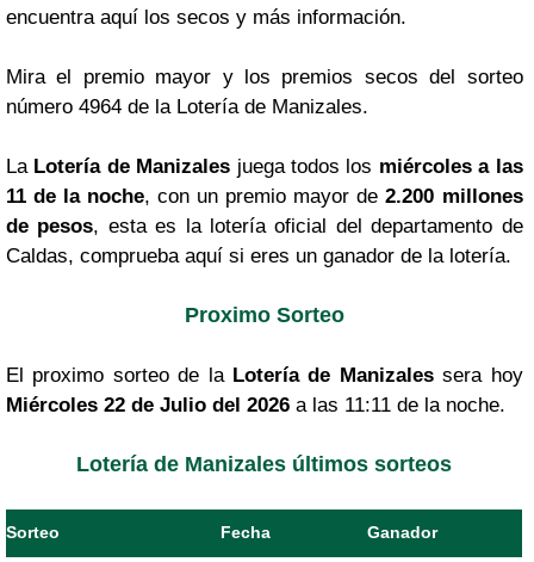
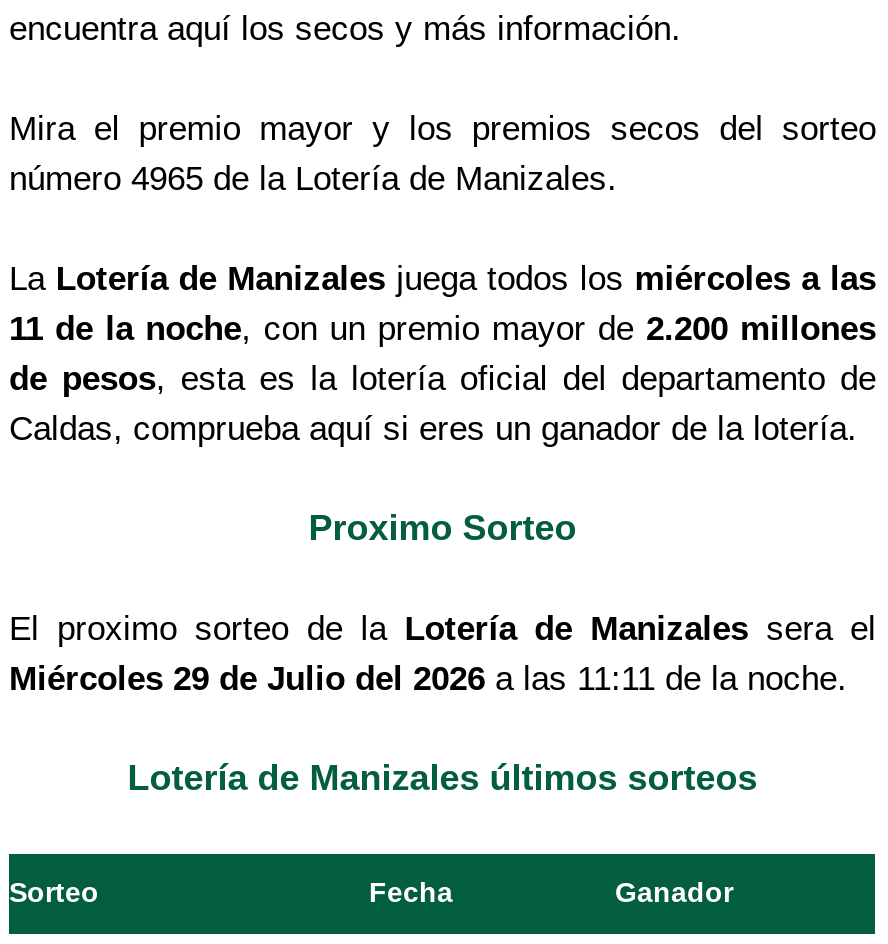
- número 4964 de la Lotería de Manizales.
+ número 4965 de la Lotería de Manizales.

- El proximo sorteo de la Lotería de Manizales sera hoy
+ El proximo sorteo de la Lotería de Manizales sera el

- Miércoles 22 de Julio del 2026 a las 11:11 de la noche.
+ Miércoles 29 de Julio del 2026 a las 11:11 de la noche.
